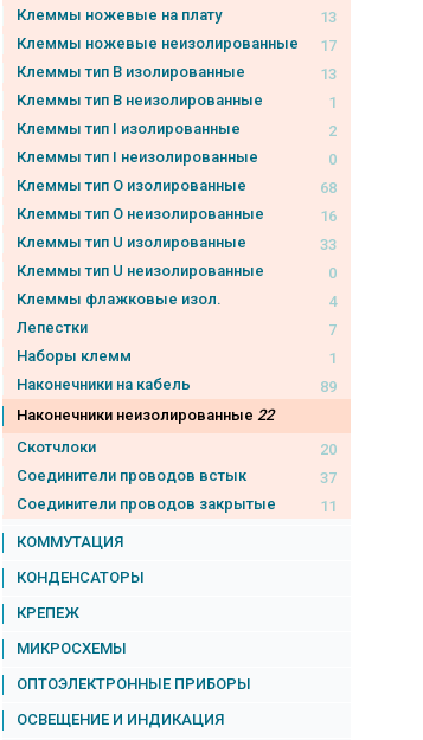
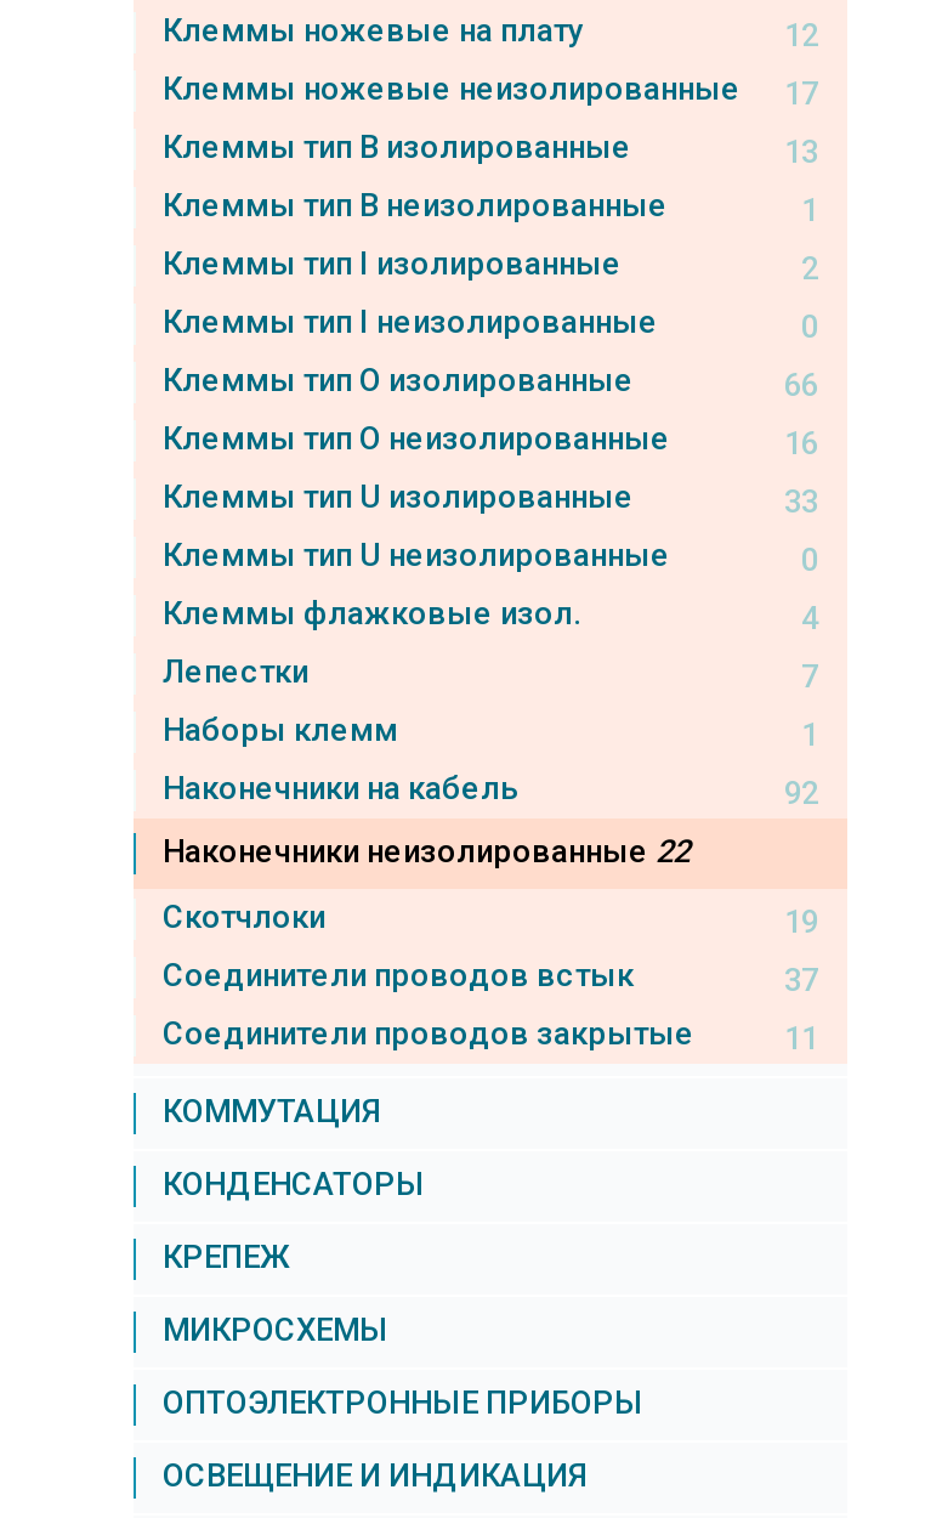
- 13
+ 12

- 68
+ 66

- 89
+ 92

- 20
+ 19
